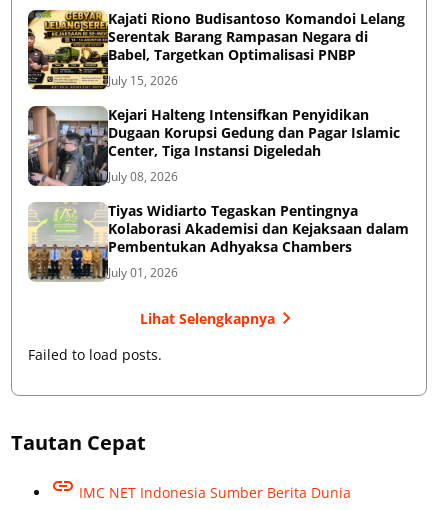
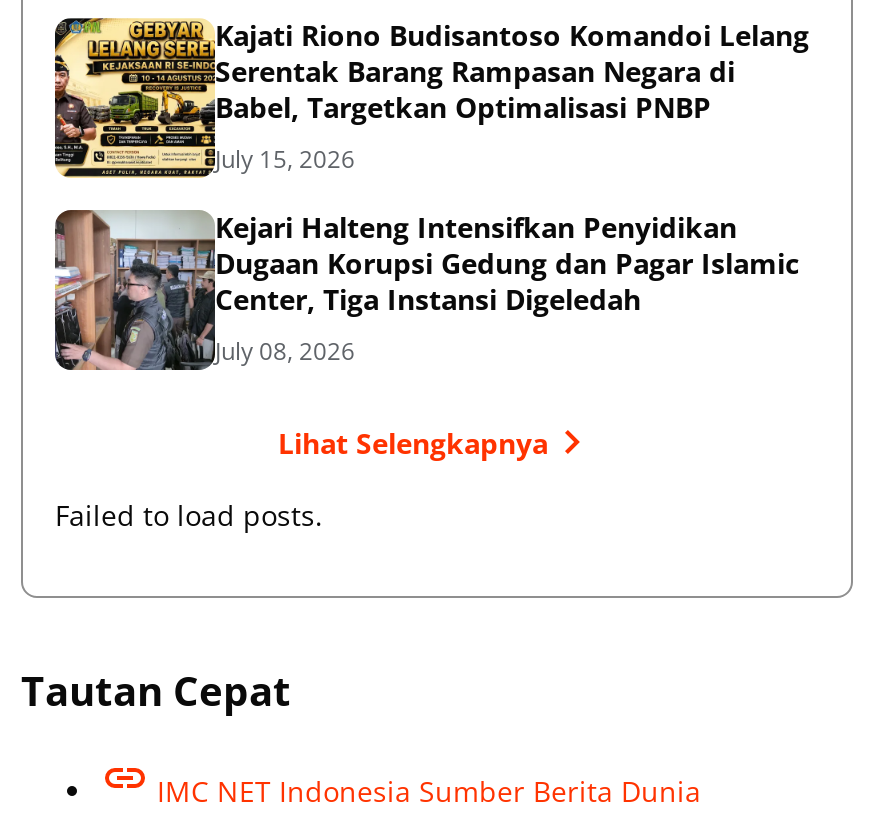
- [image]
- Tiyas Widiarto Tegaskan Pentingnya
- Kolaborasi Akademisi dan Kejaksaan dalam
- Pembentukan Adhyaksa Chambers
- July 01, 2026
